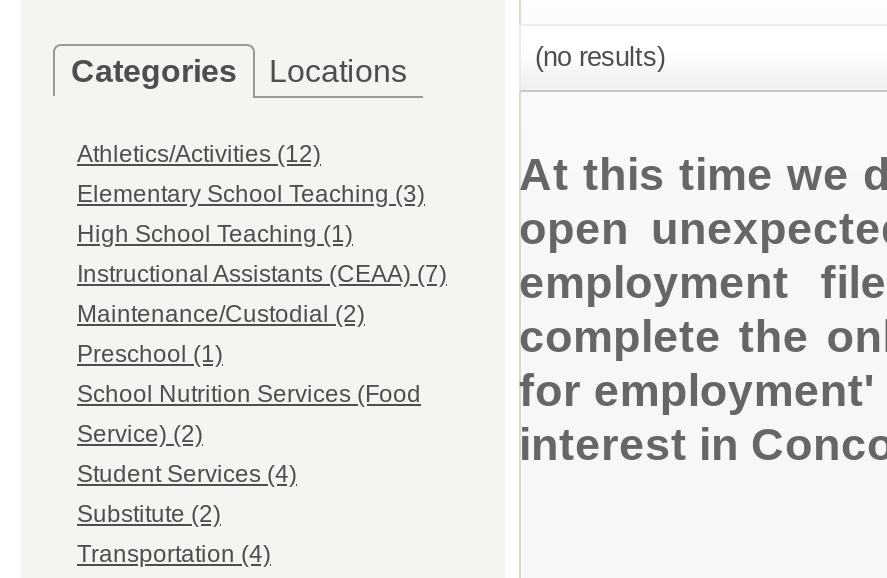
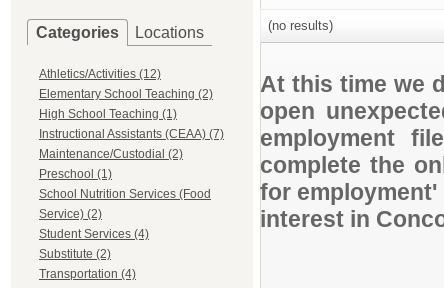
- Elementary School Teaching (3)
+ Elementary School Teaching (2)
